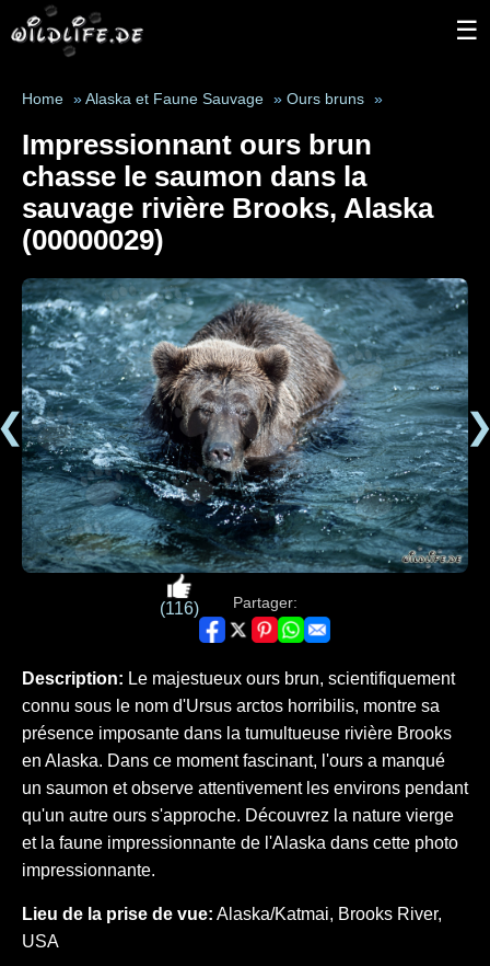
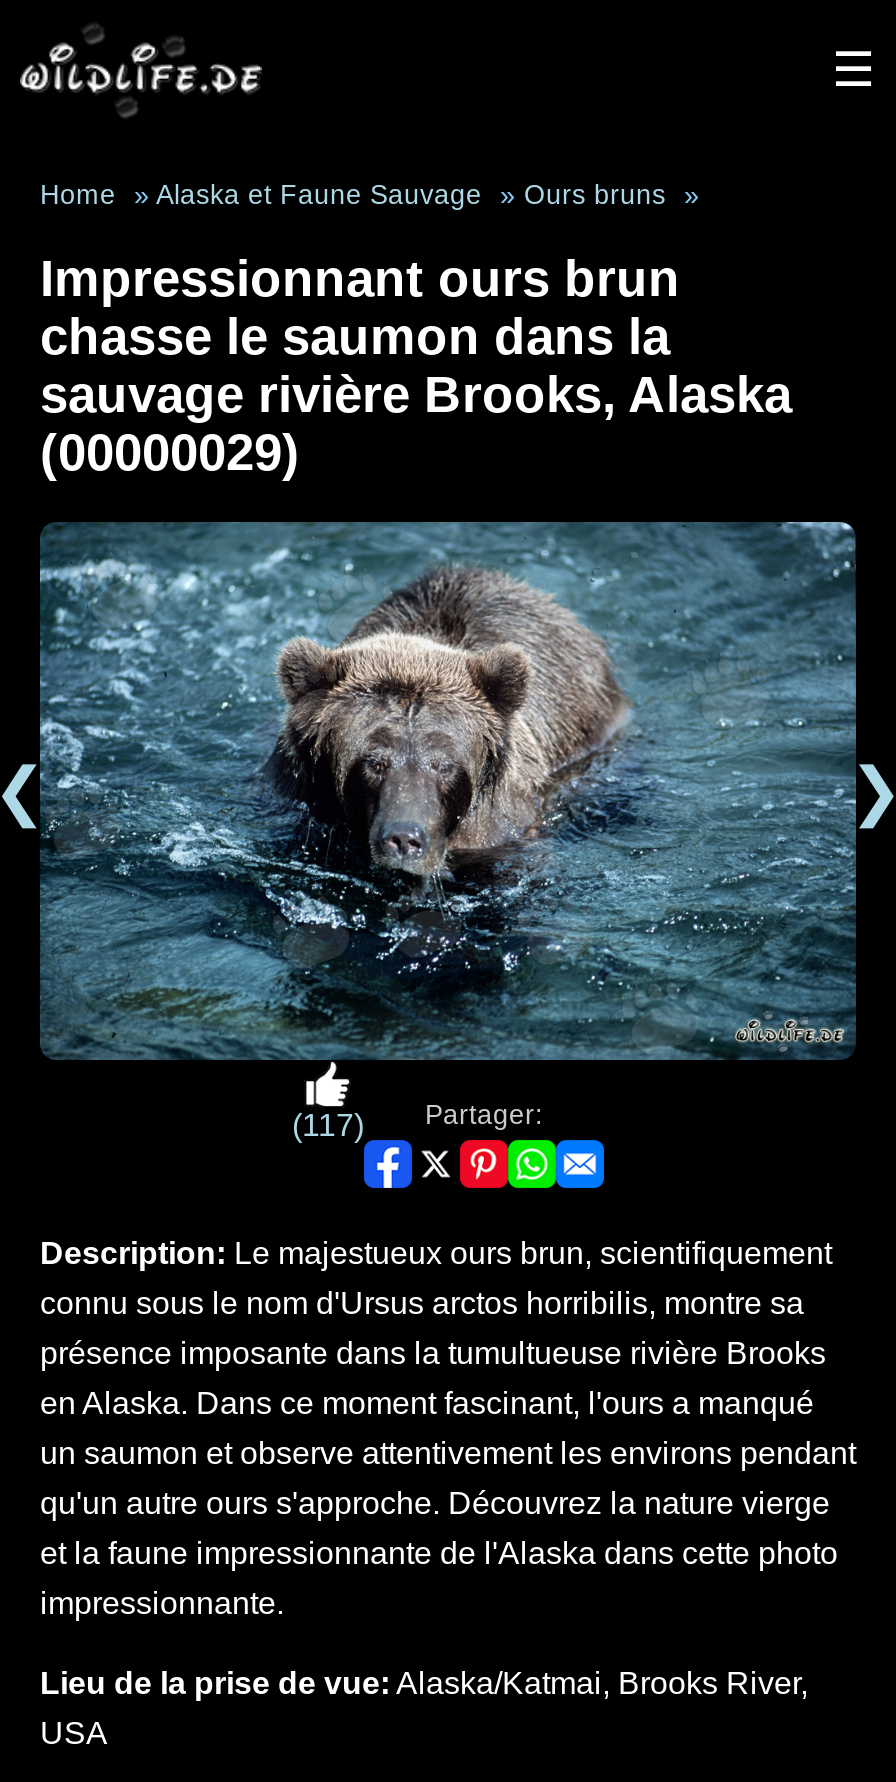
- (116)
+ (117)
